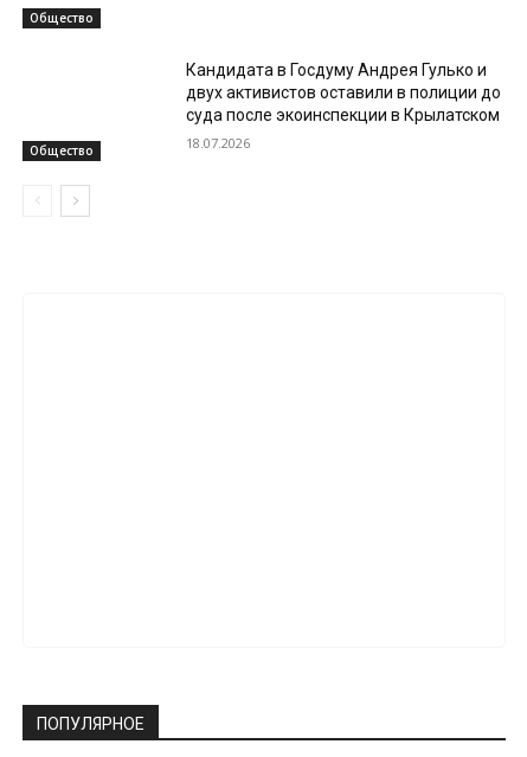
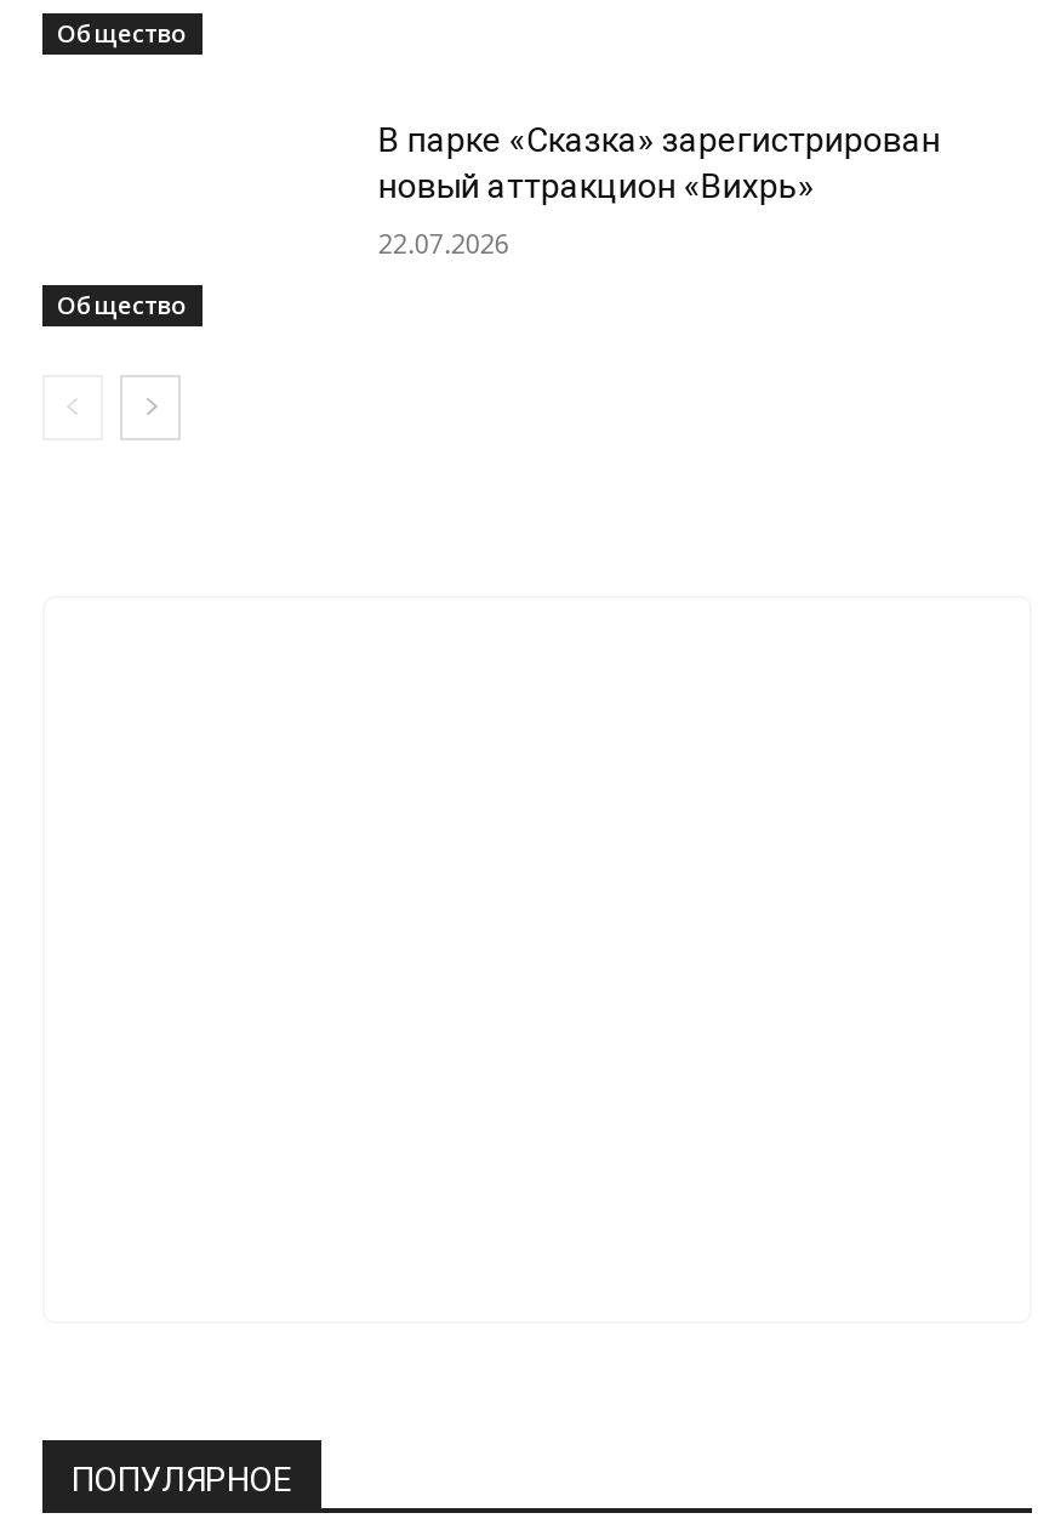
- Кандидата в Госдуму Андрея Гулько и
- двух активистов оставили в полиции до
- суда после экоинспекции в Крылатском
+ В парке «Сказка» зарегистрирован
+ новый аттракцион «Вихрь»

- 18.07.2026
+ 22.07.2026
